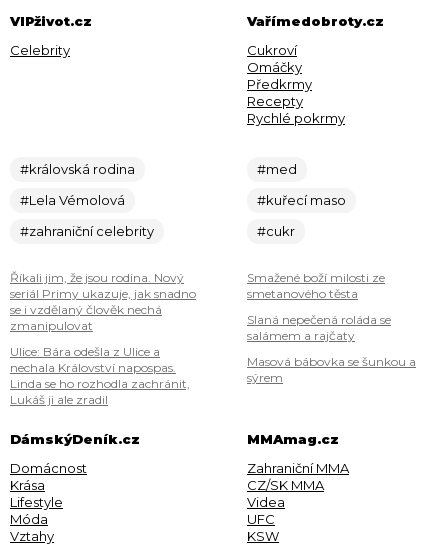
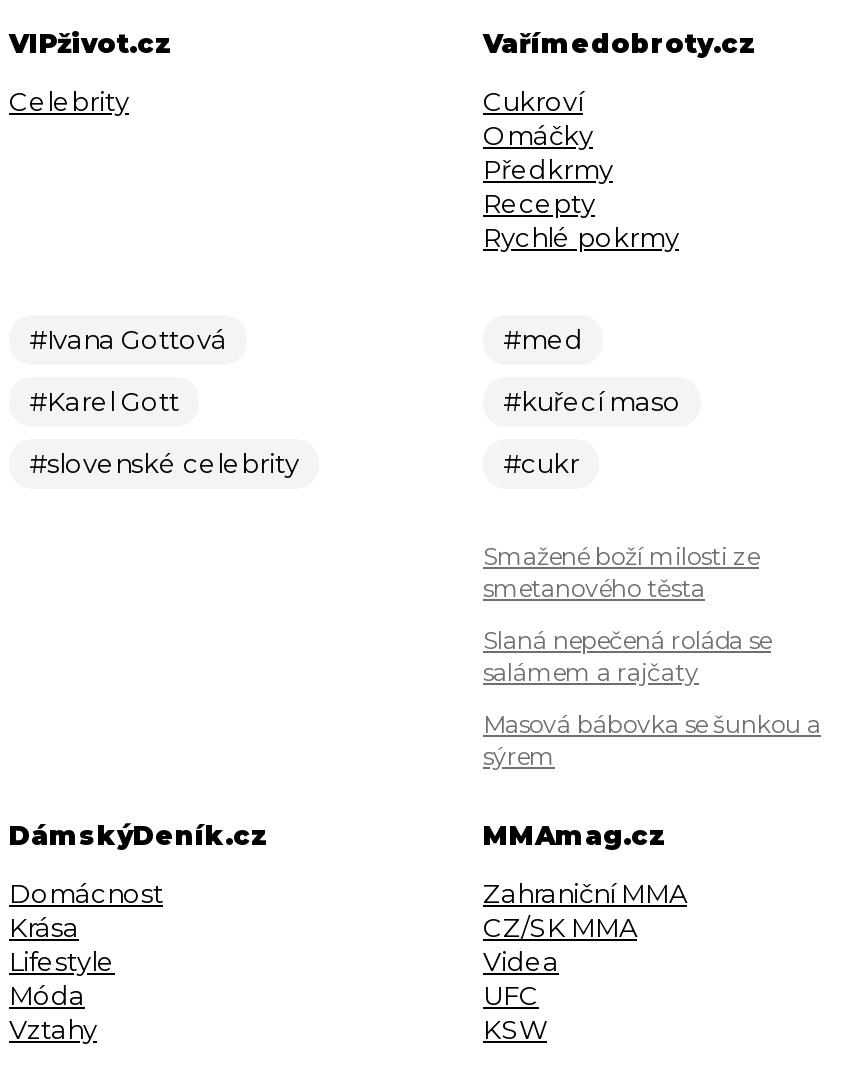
- #královská rodina
- #Lela Vémolová
- #zahraniční celebrity
- Říkali jim, že jsou rodina. Nový
- seriál Primy ukazuje, jak snadno
- se i vzdělaný člověk nechá
- zmanipulovat
- Ulice: Bára odešla z Ulice a
- nechala Království napospas.
- Linda se ho rozhodla zachránit,
- Lukáš ji ale zradil
+ #Ivana Gottová
+ #Karel Gott
+ #slovenské celebrity
